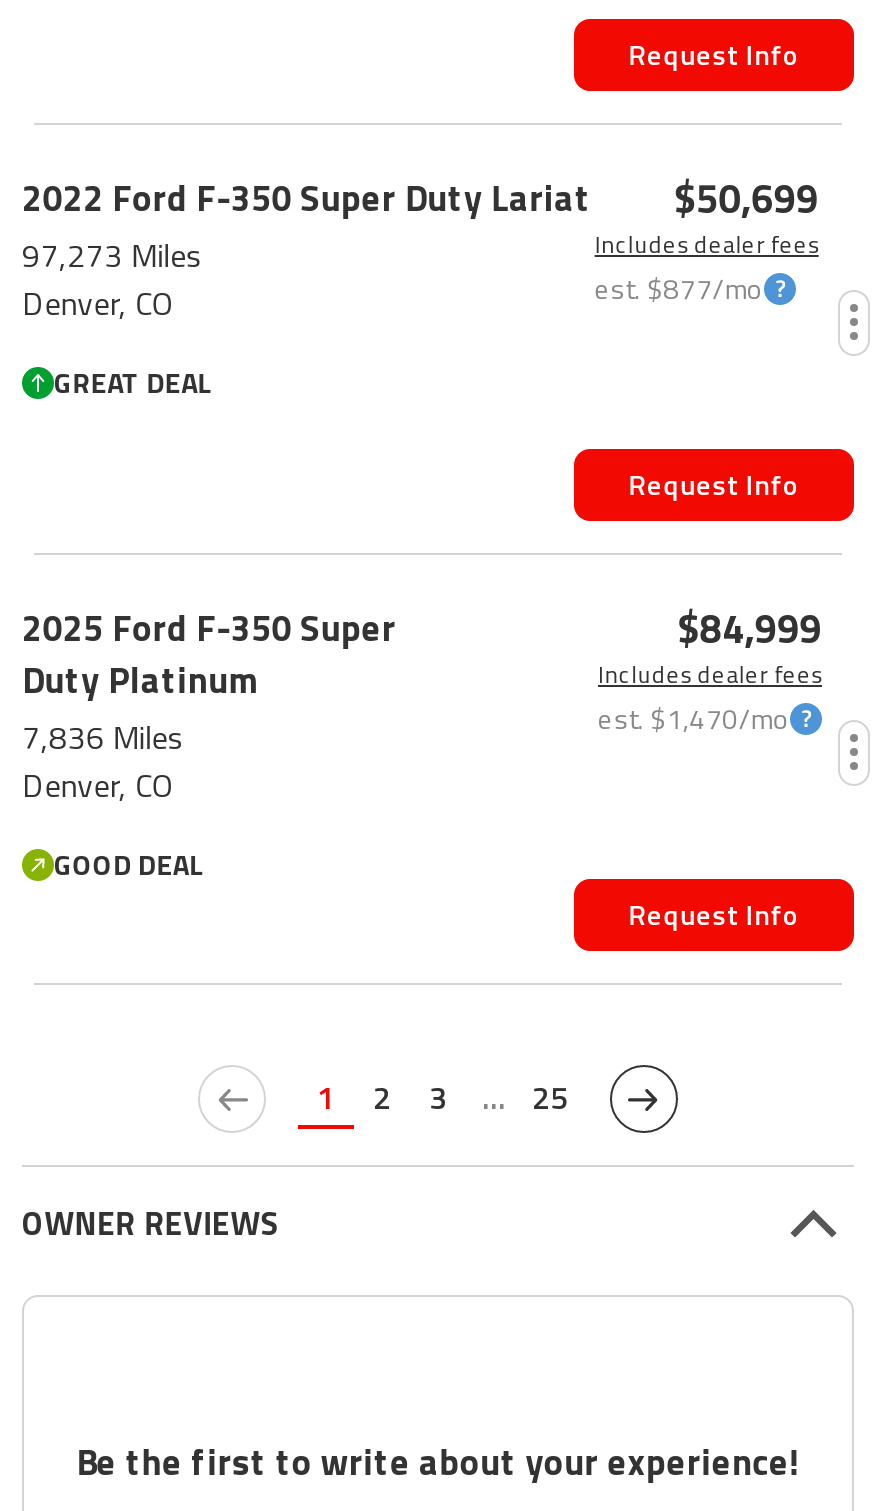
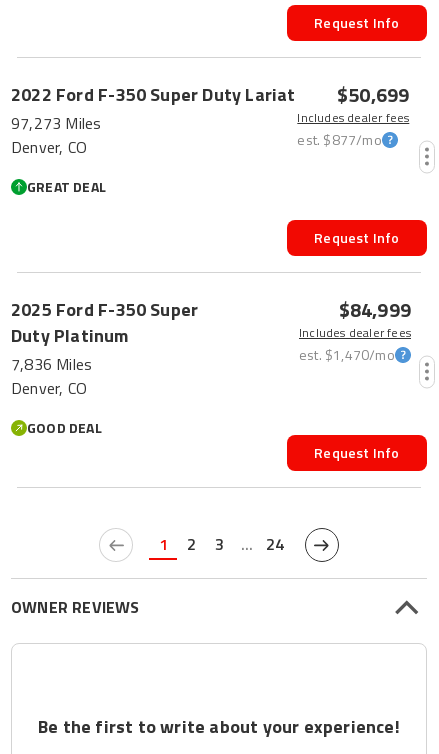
- 1 2 3 ... 25
+ 1 2 3 ... 24
